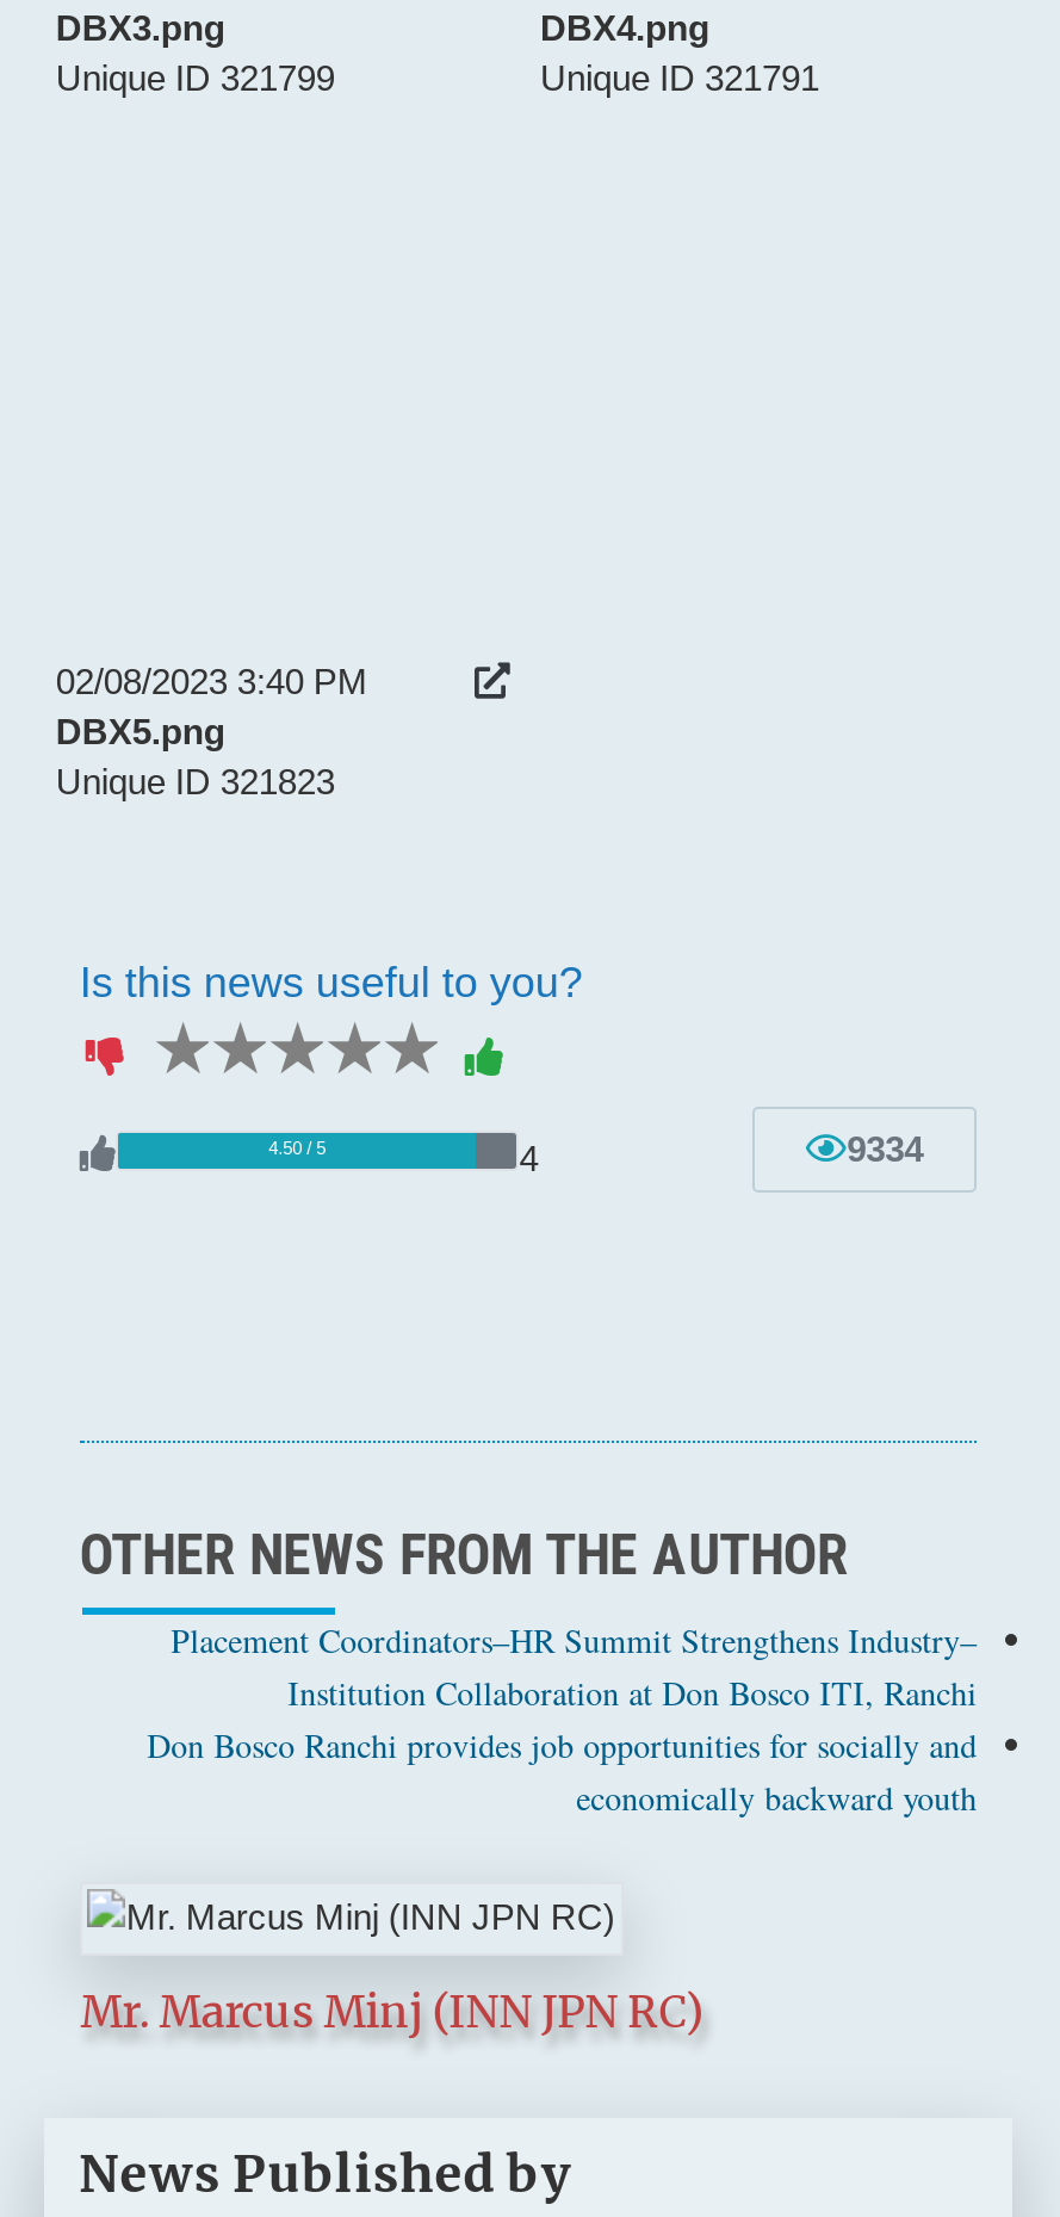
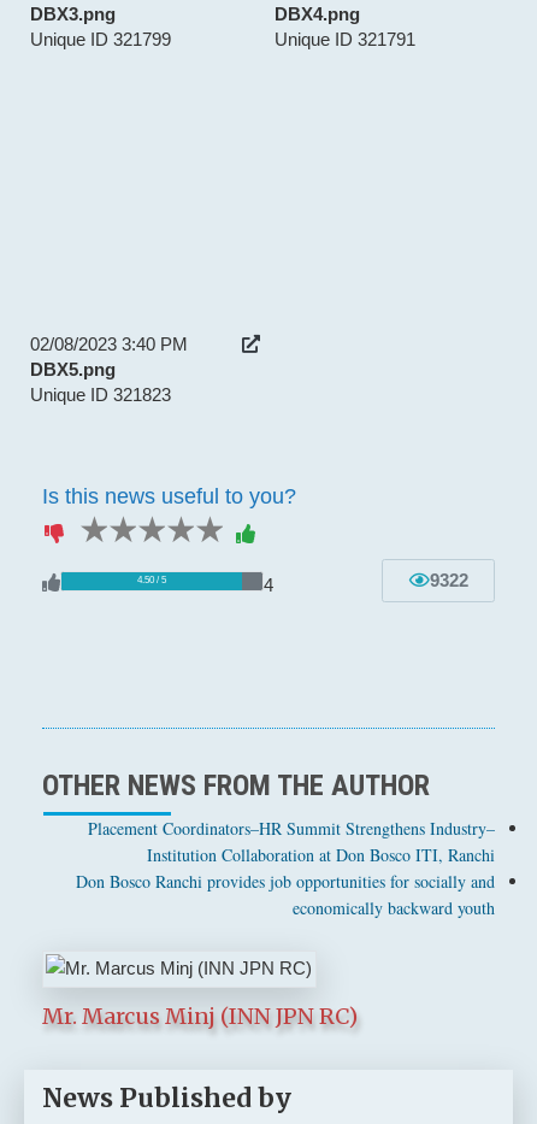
- 9334
+ 9322
